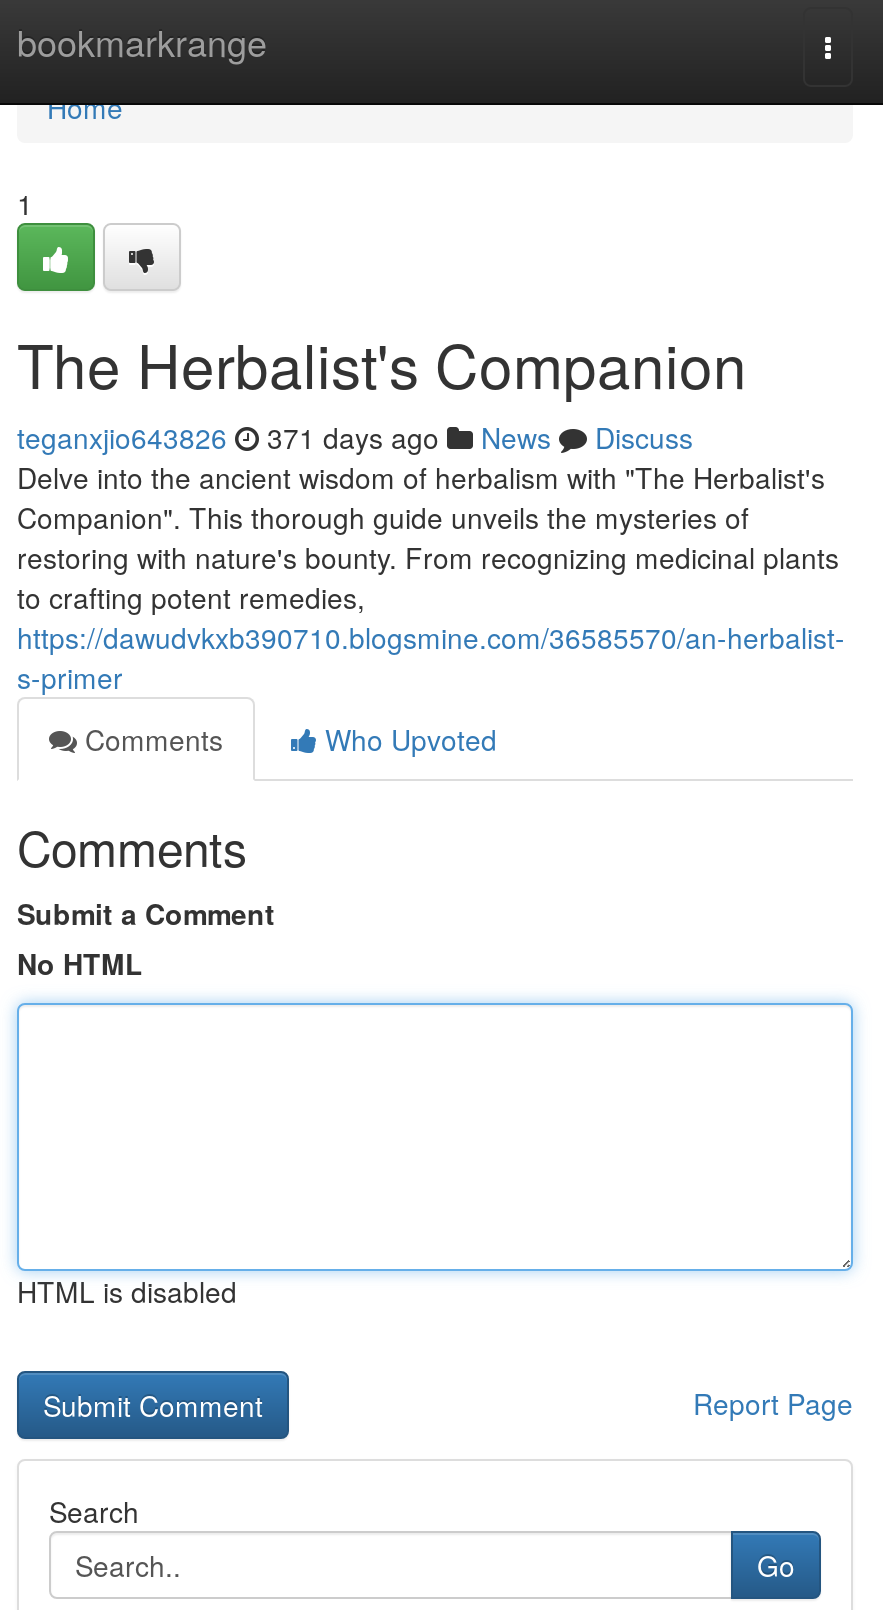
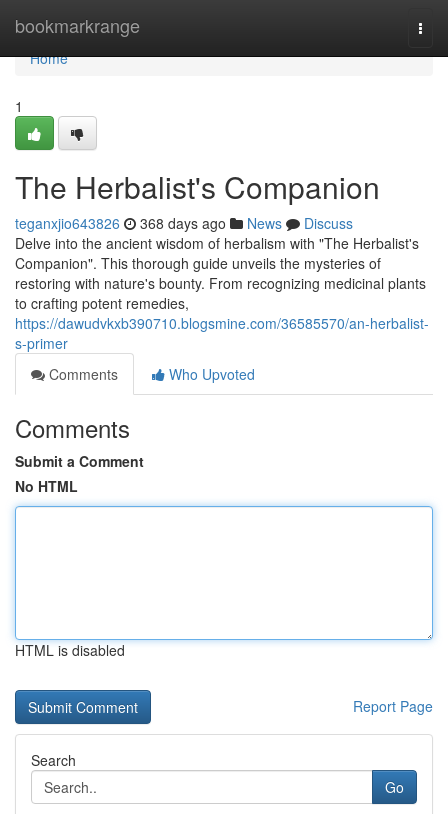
- teganxjio643826 371 days ago News Discuss
+ teganxjio643826 368 days ago News Discuss
